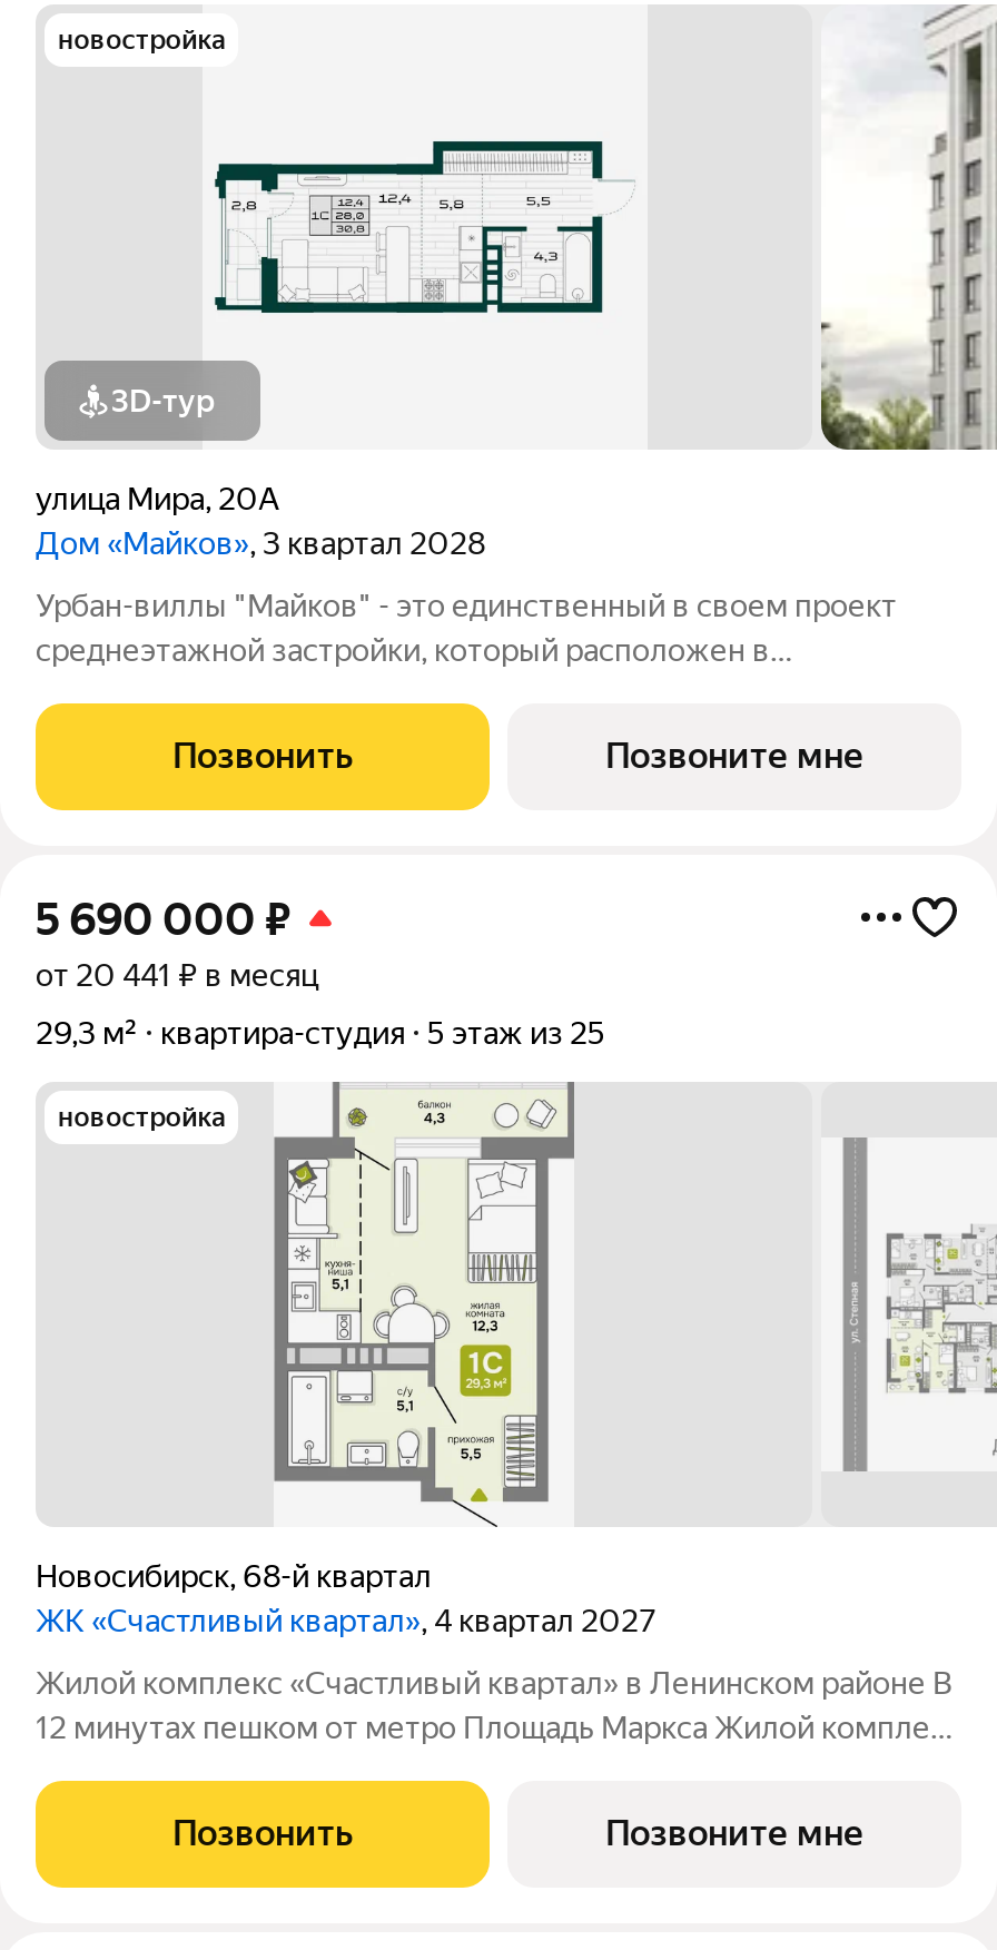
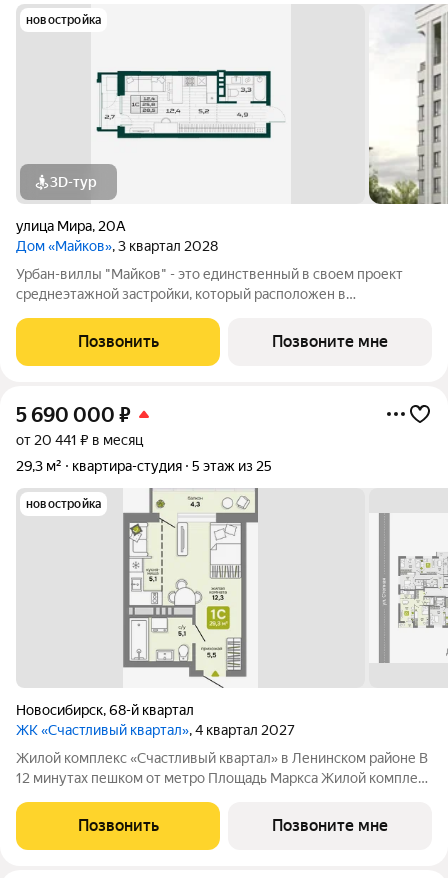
- [image]
+ [image]
